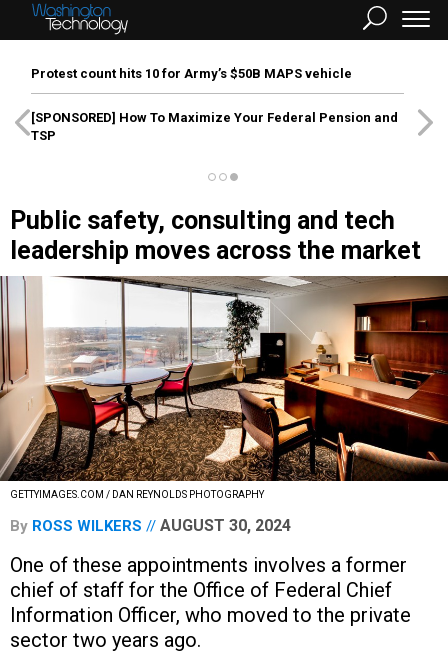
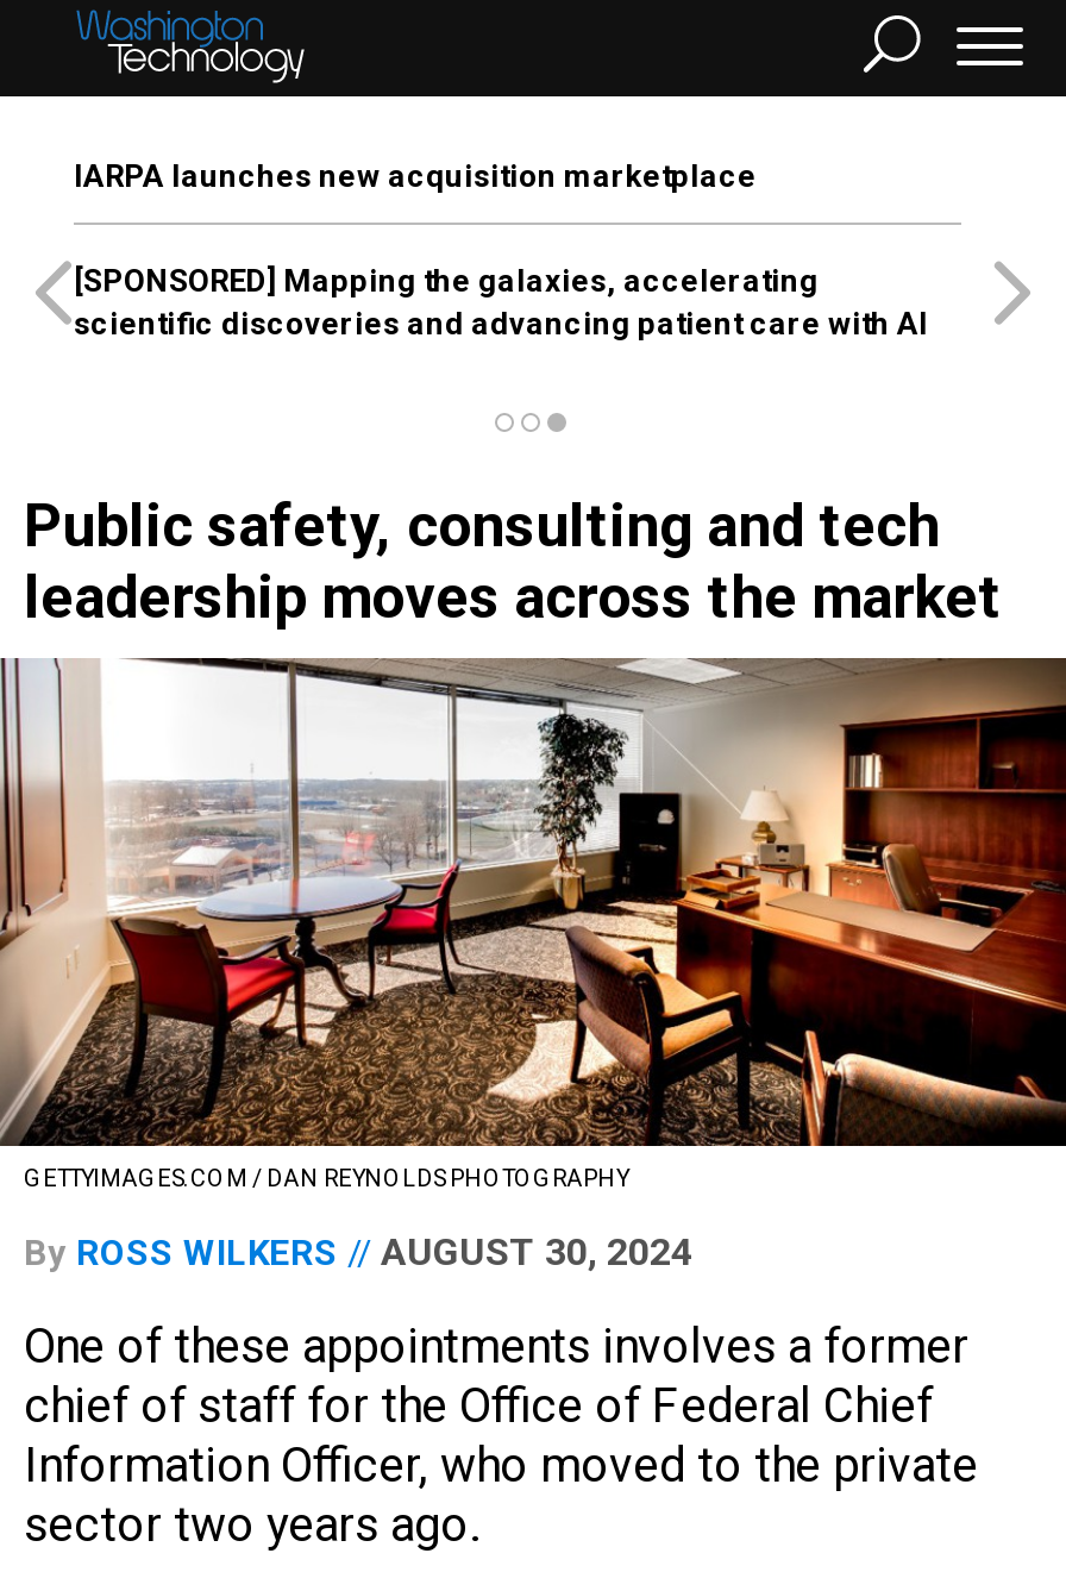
- Protest count hits 10 for Army’s $50B MAPS vehicle
+ IARPA launches new acquisition marketplace

- [SPONSORED] How To Maximize Your Federal Pension and
- TSP
+ [SPONSORED] Mapping the galaxies, accelerating
+ scientific discoveries and advancing patient care with AI
